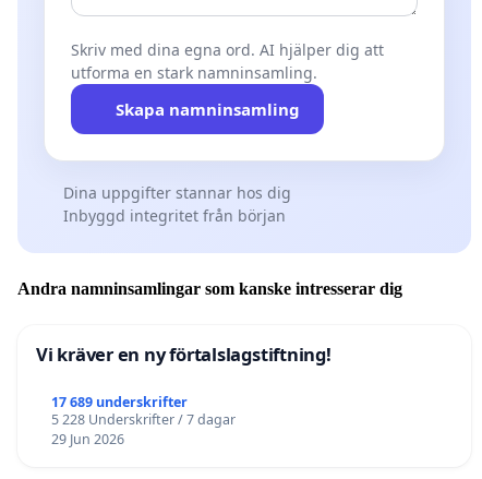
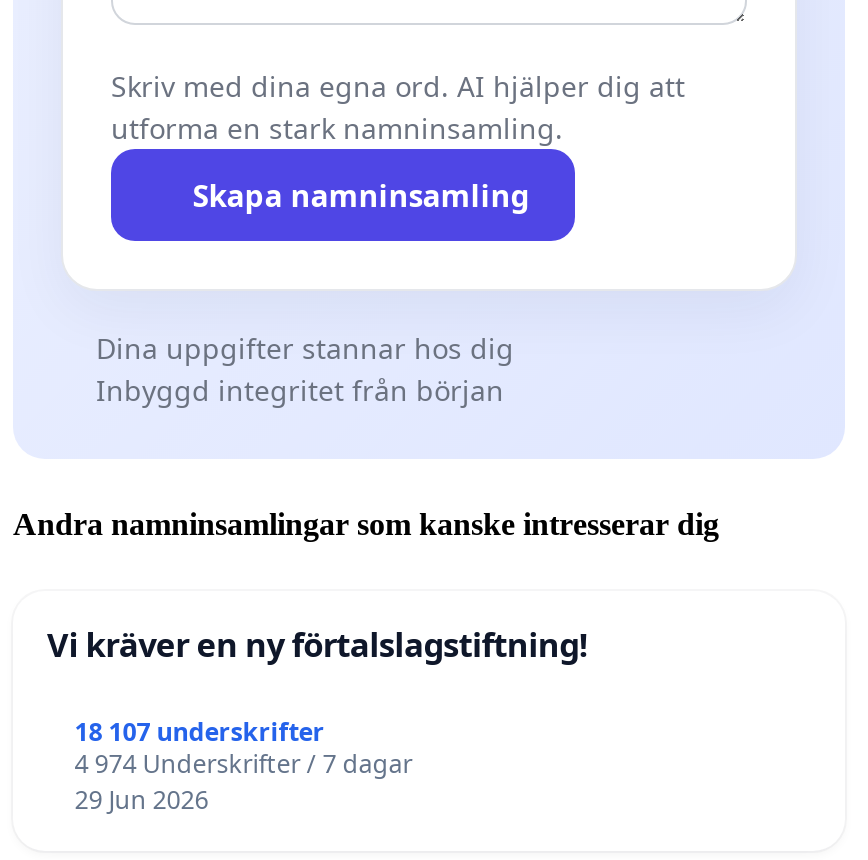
- 17 689 underskrifter
+ 18 107 underskrifter

- 5 228 Underskrifter / 7 dagar
+ 4 974 Underskrifter / 7 dagar
